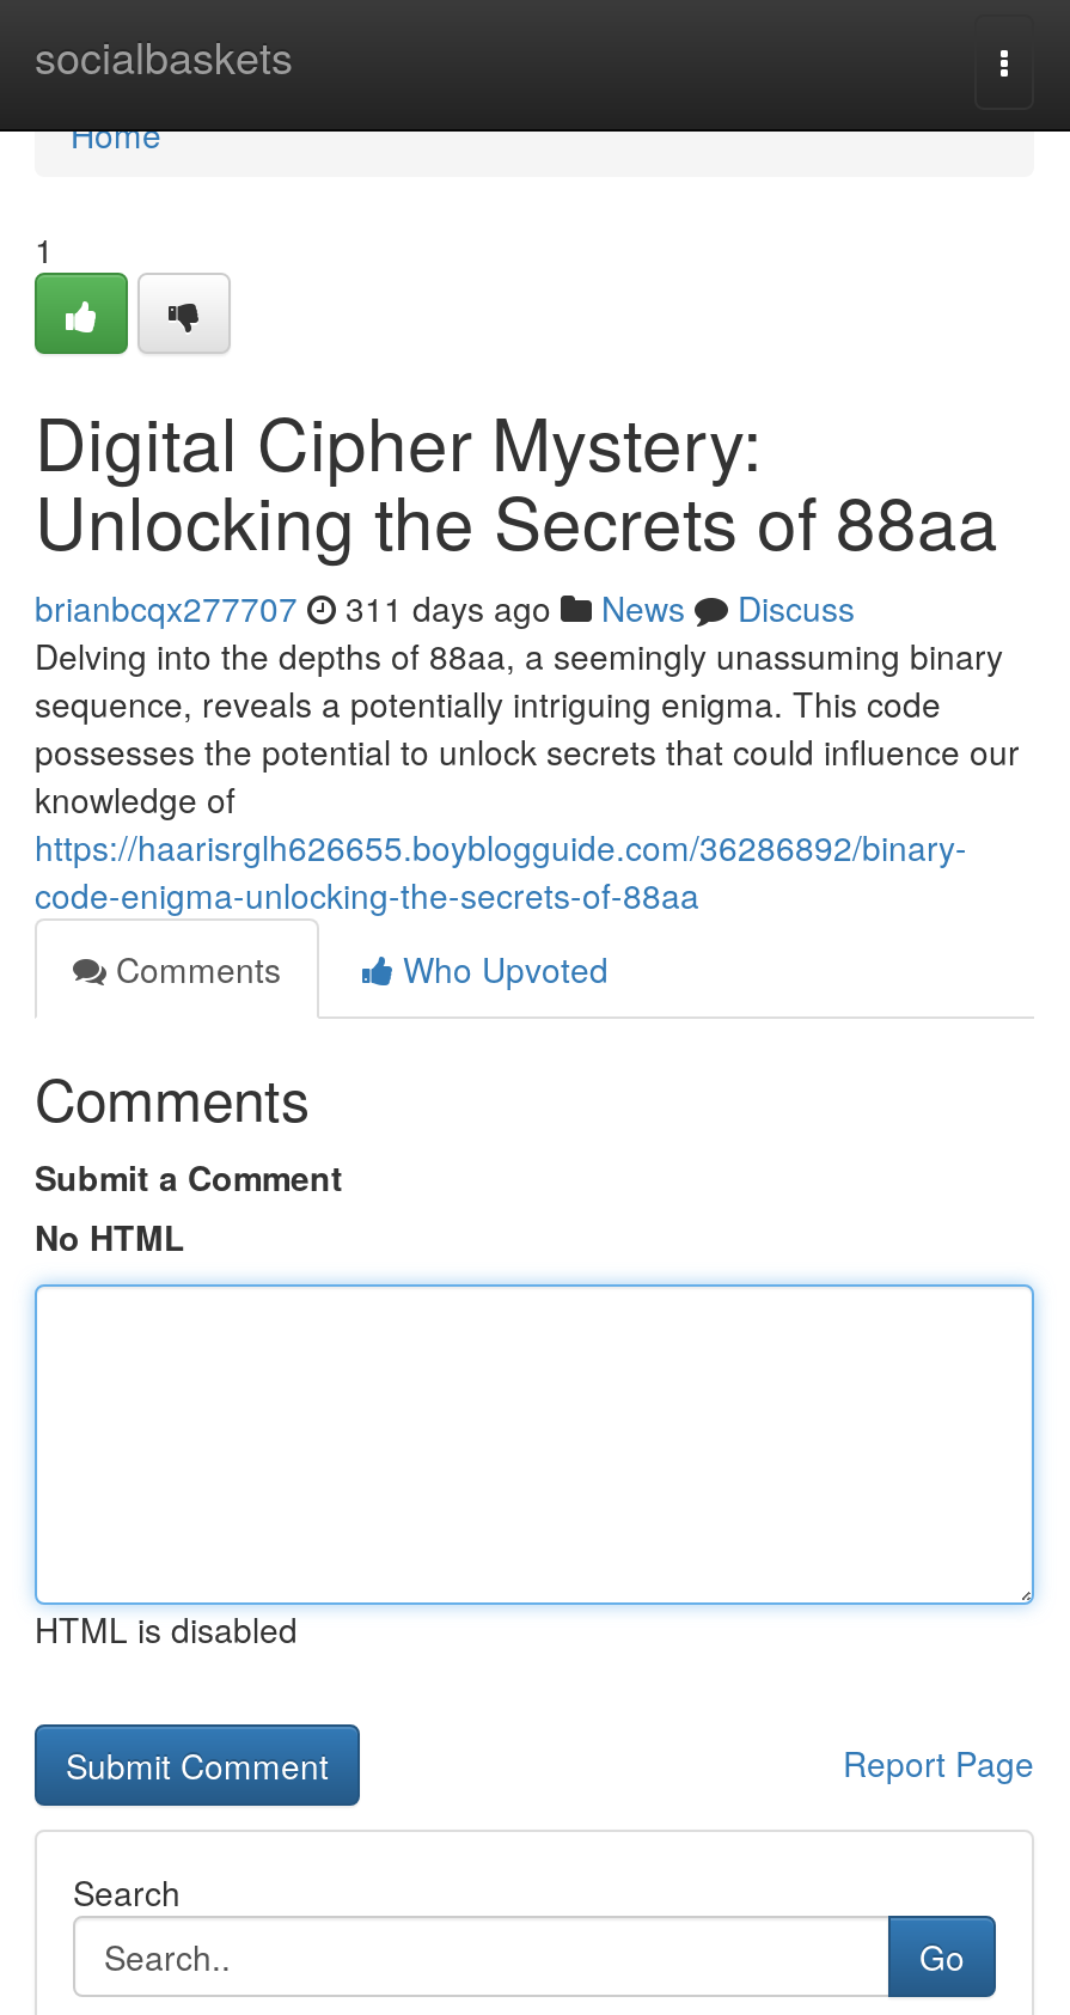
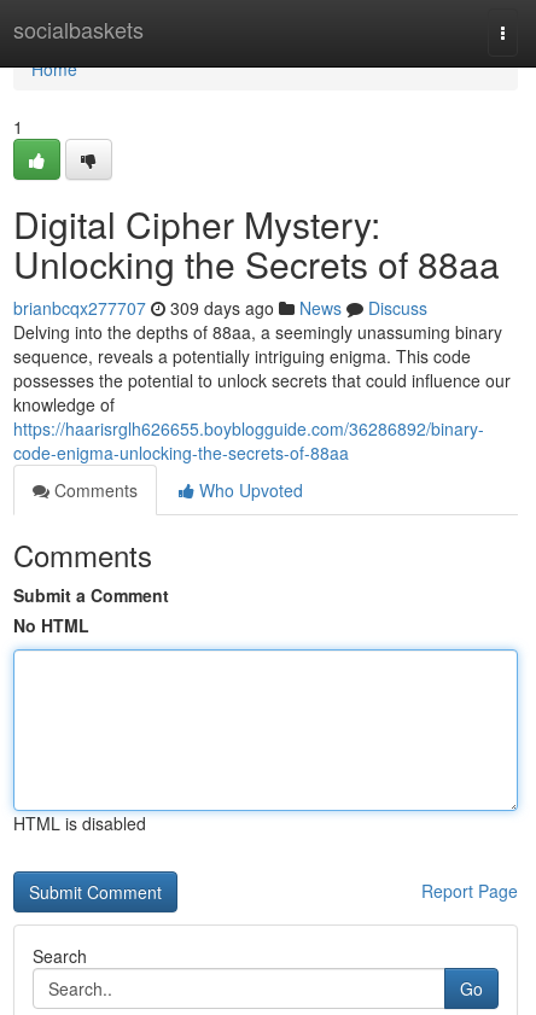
- brianbcqx277707 311 days ago News Discuss
+ brianbcqx277707 309 days ago News Discuss
